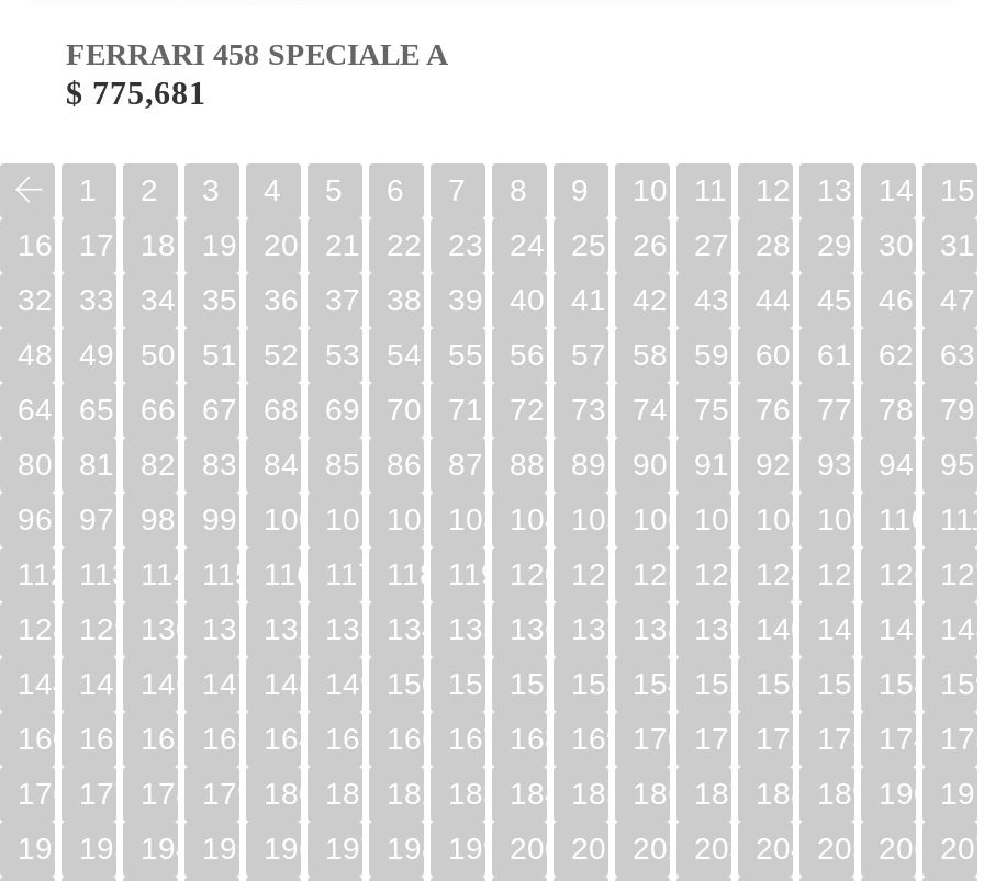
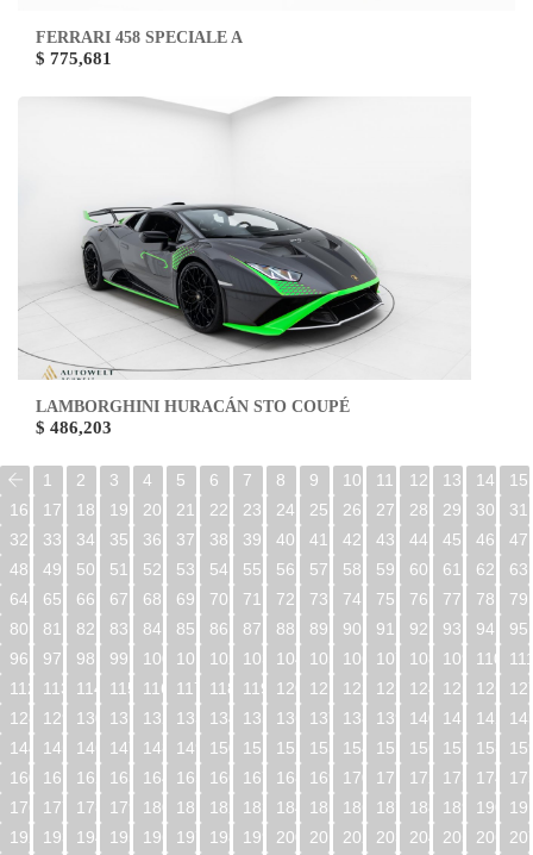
+ [image]
+ LAMBORGHINI HURACÁN STO COUPÉ
+ $ 486,203
